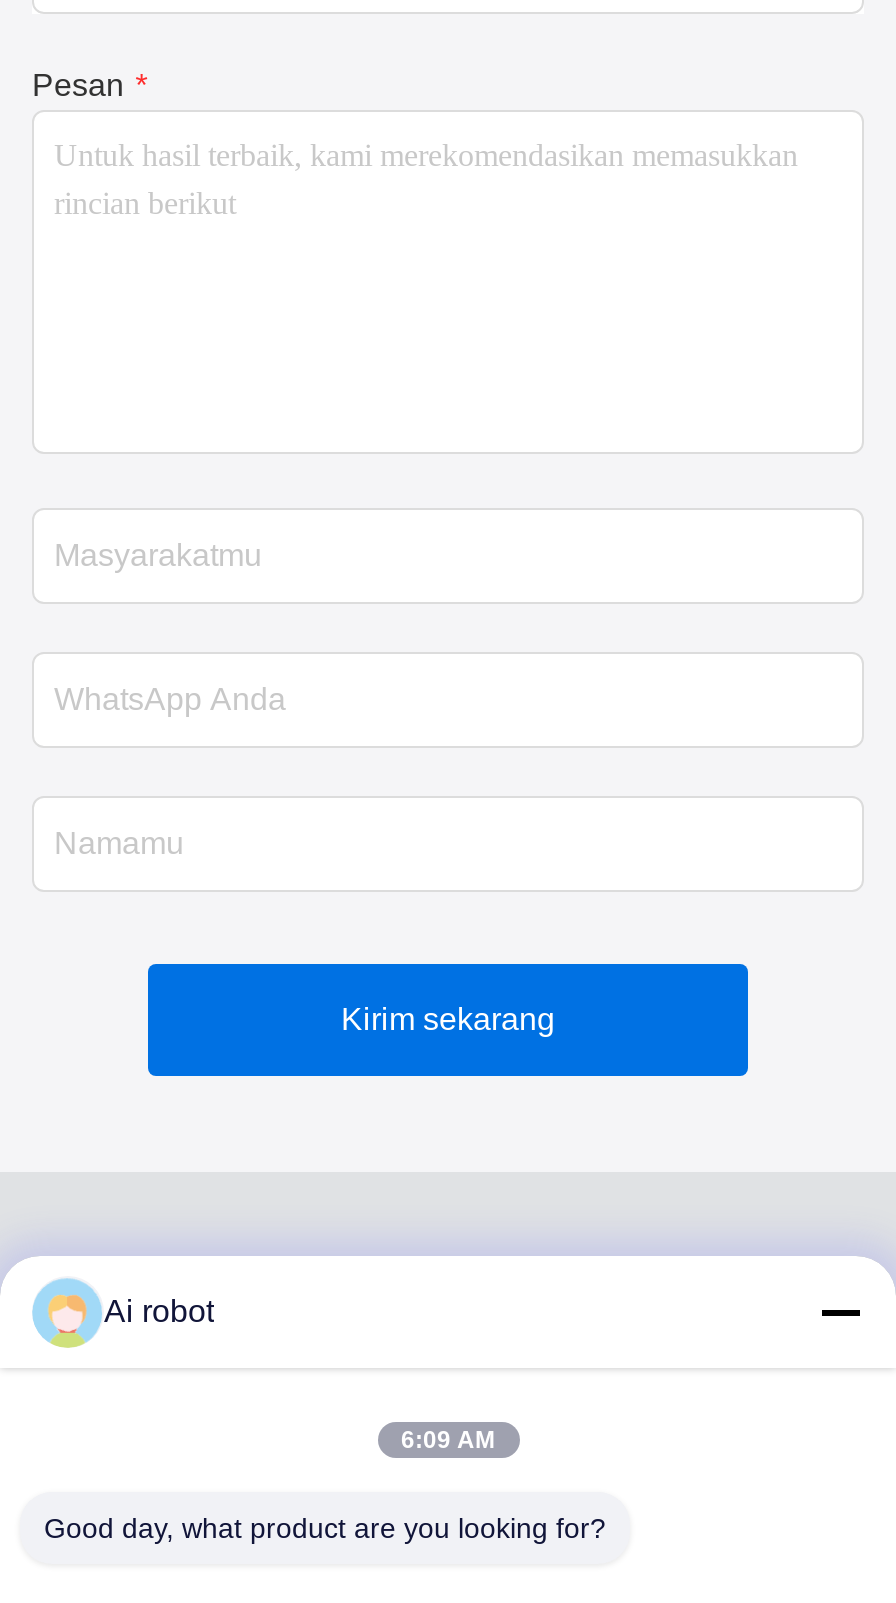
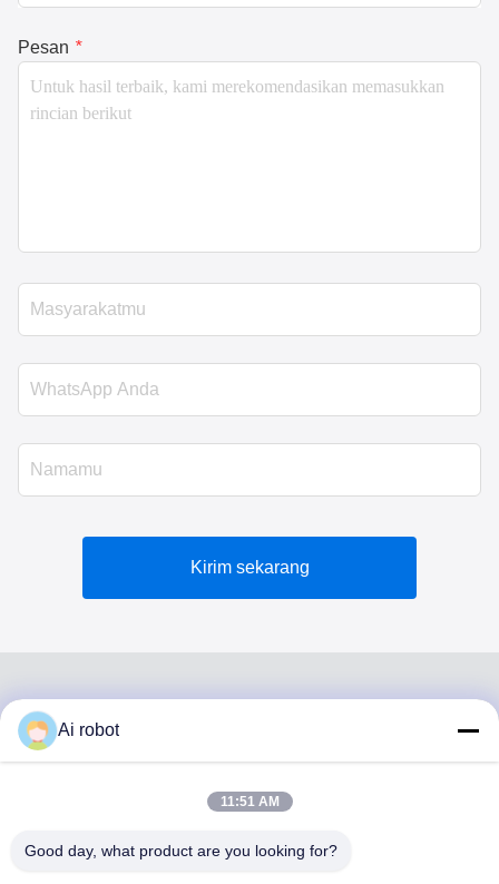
- 6:09 AM
+ 11:51 AM
